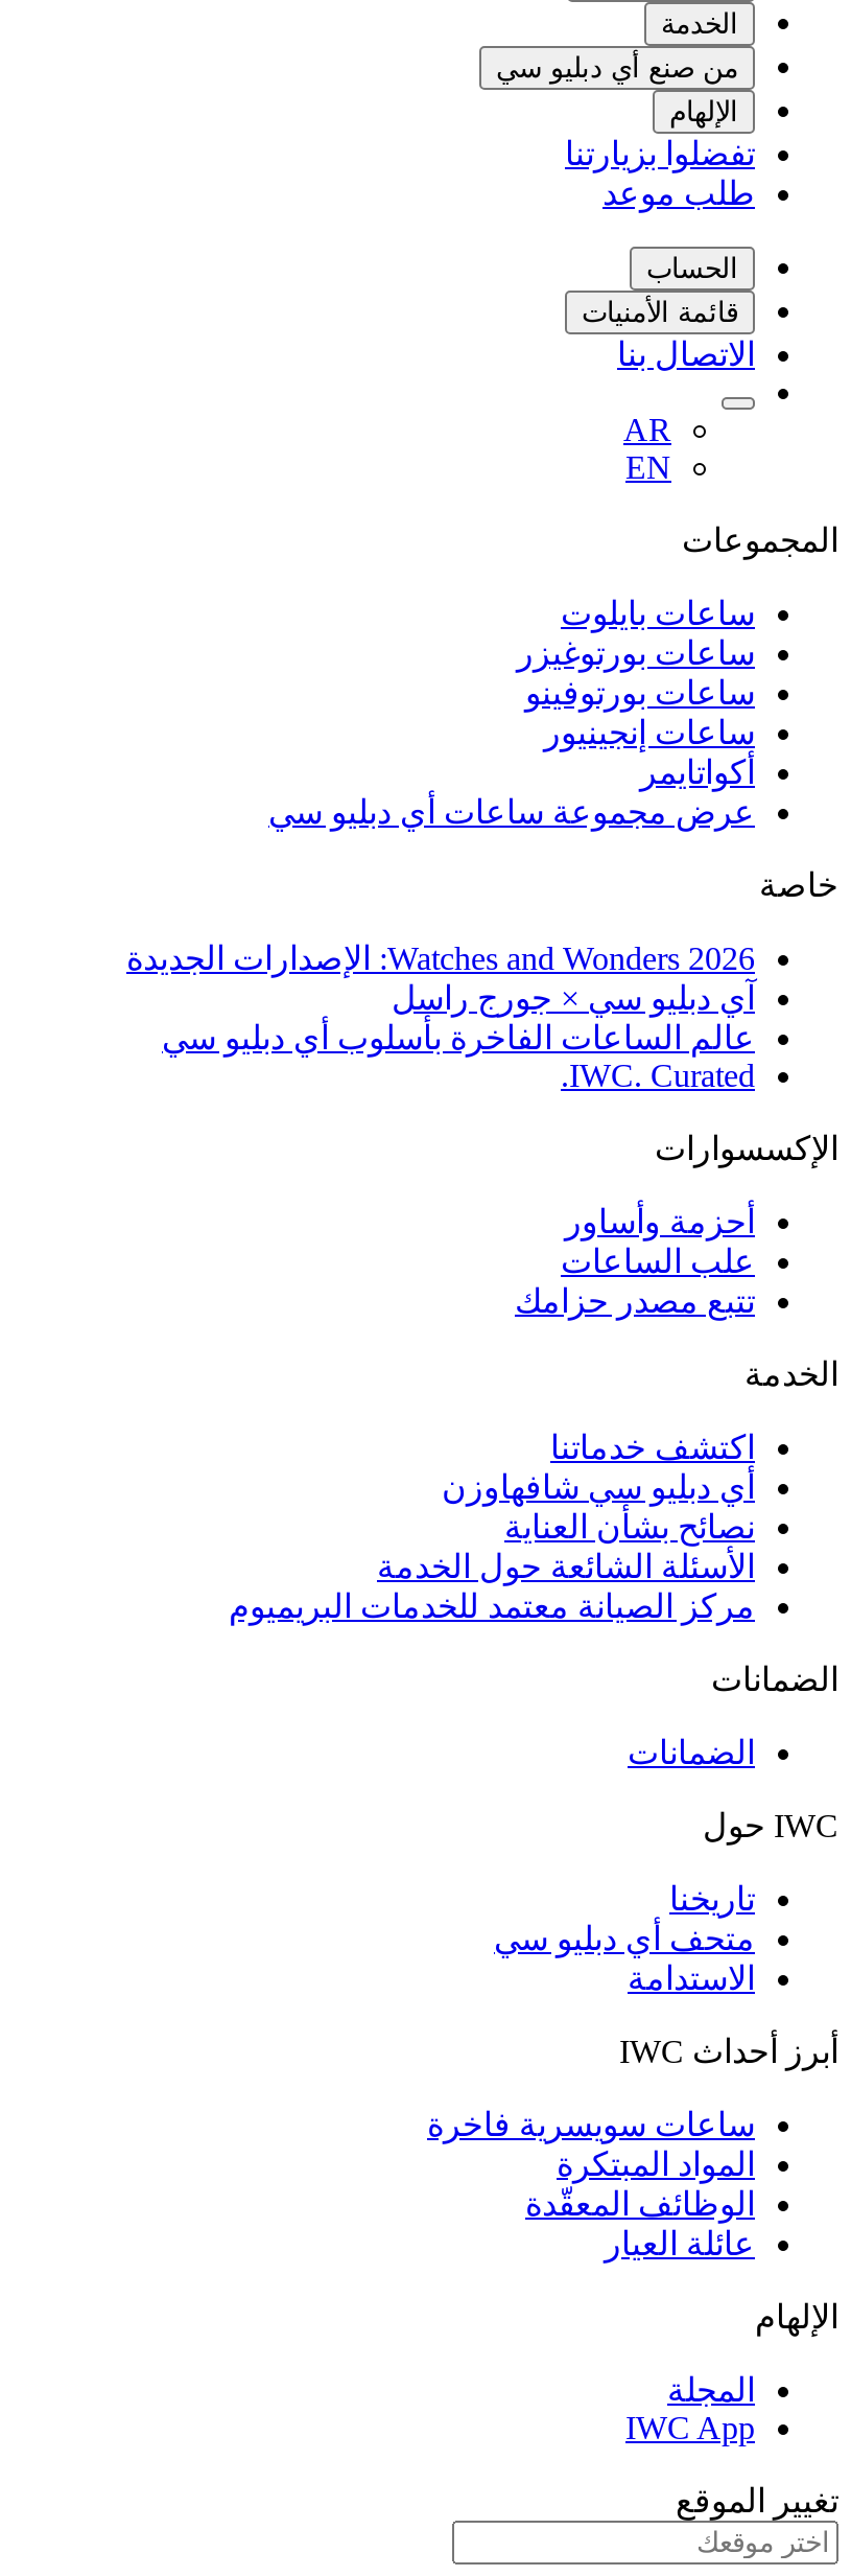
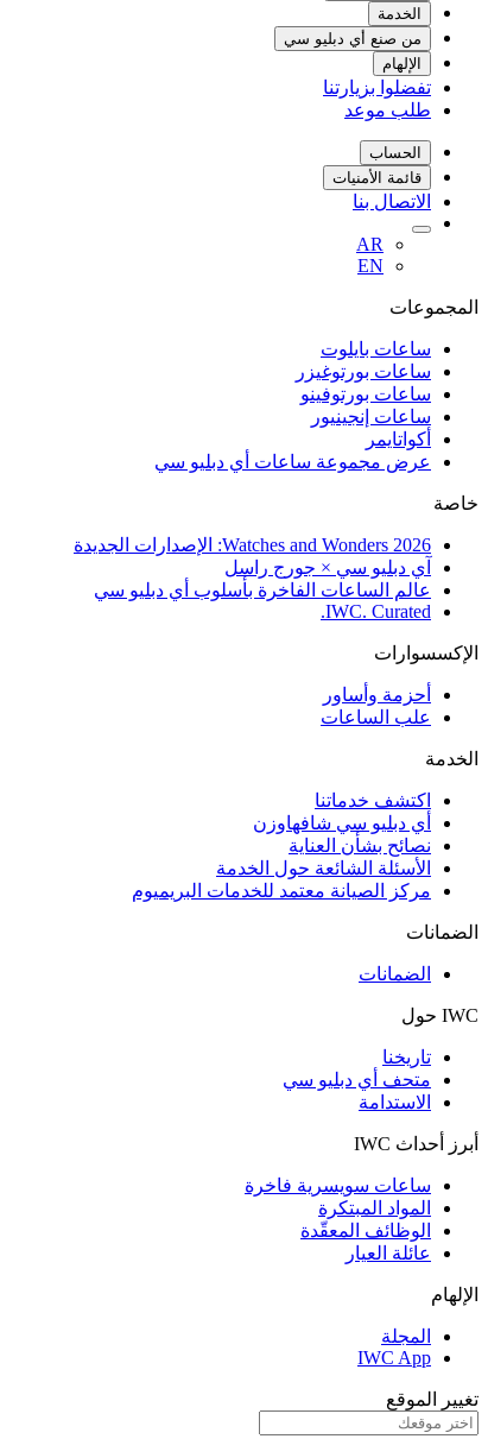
- تتبع مصدر حزامك
